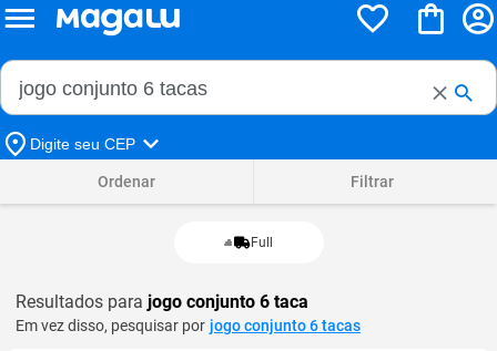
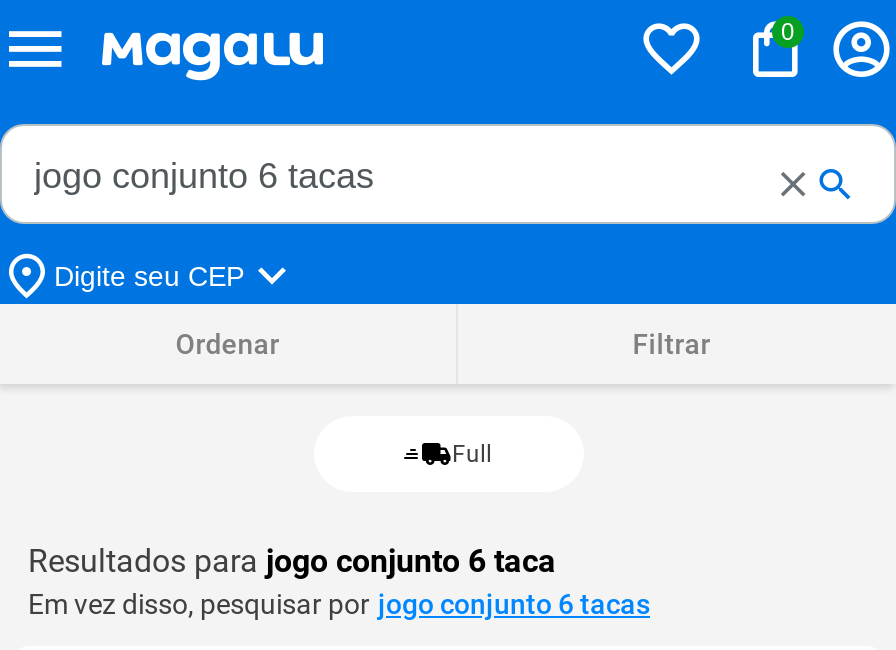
+ 0
